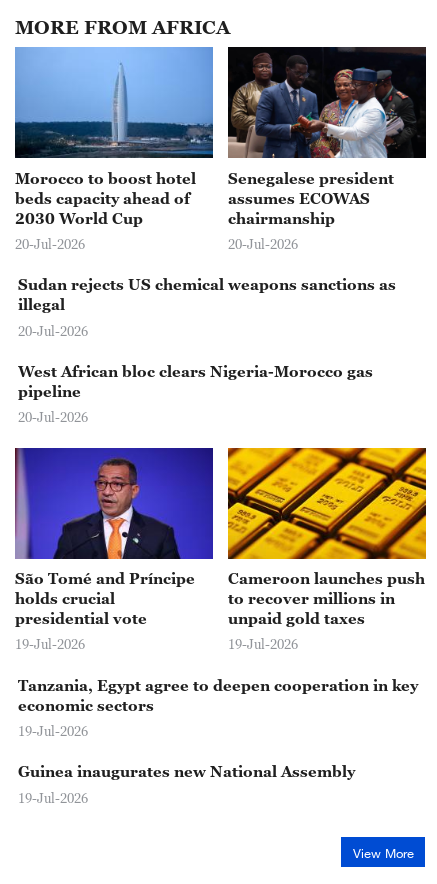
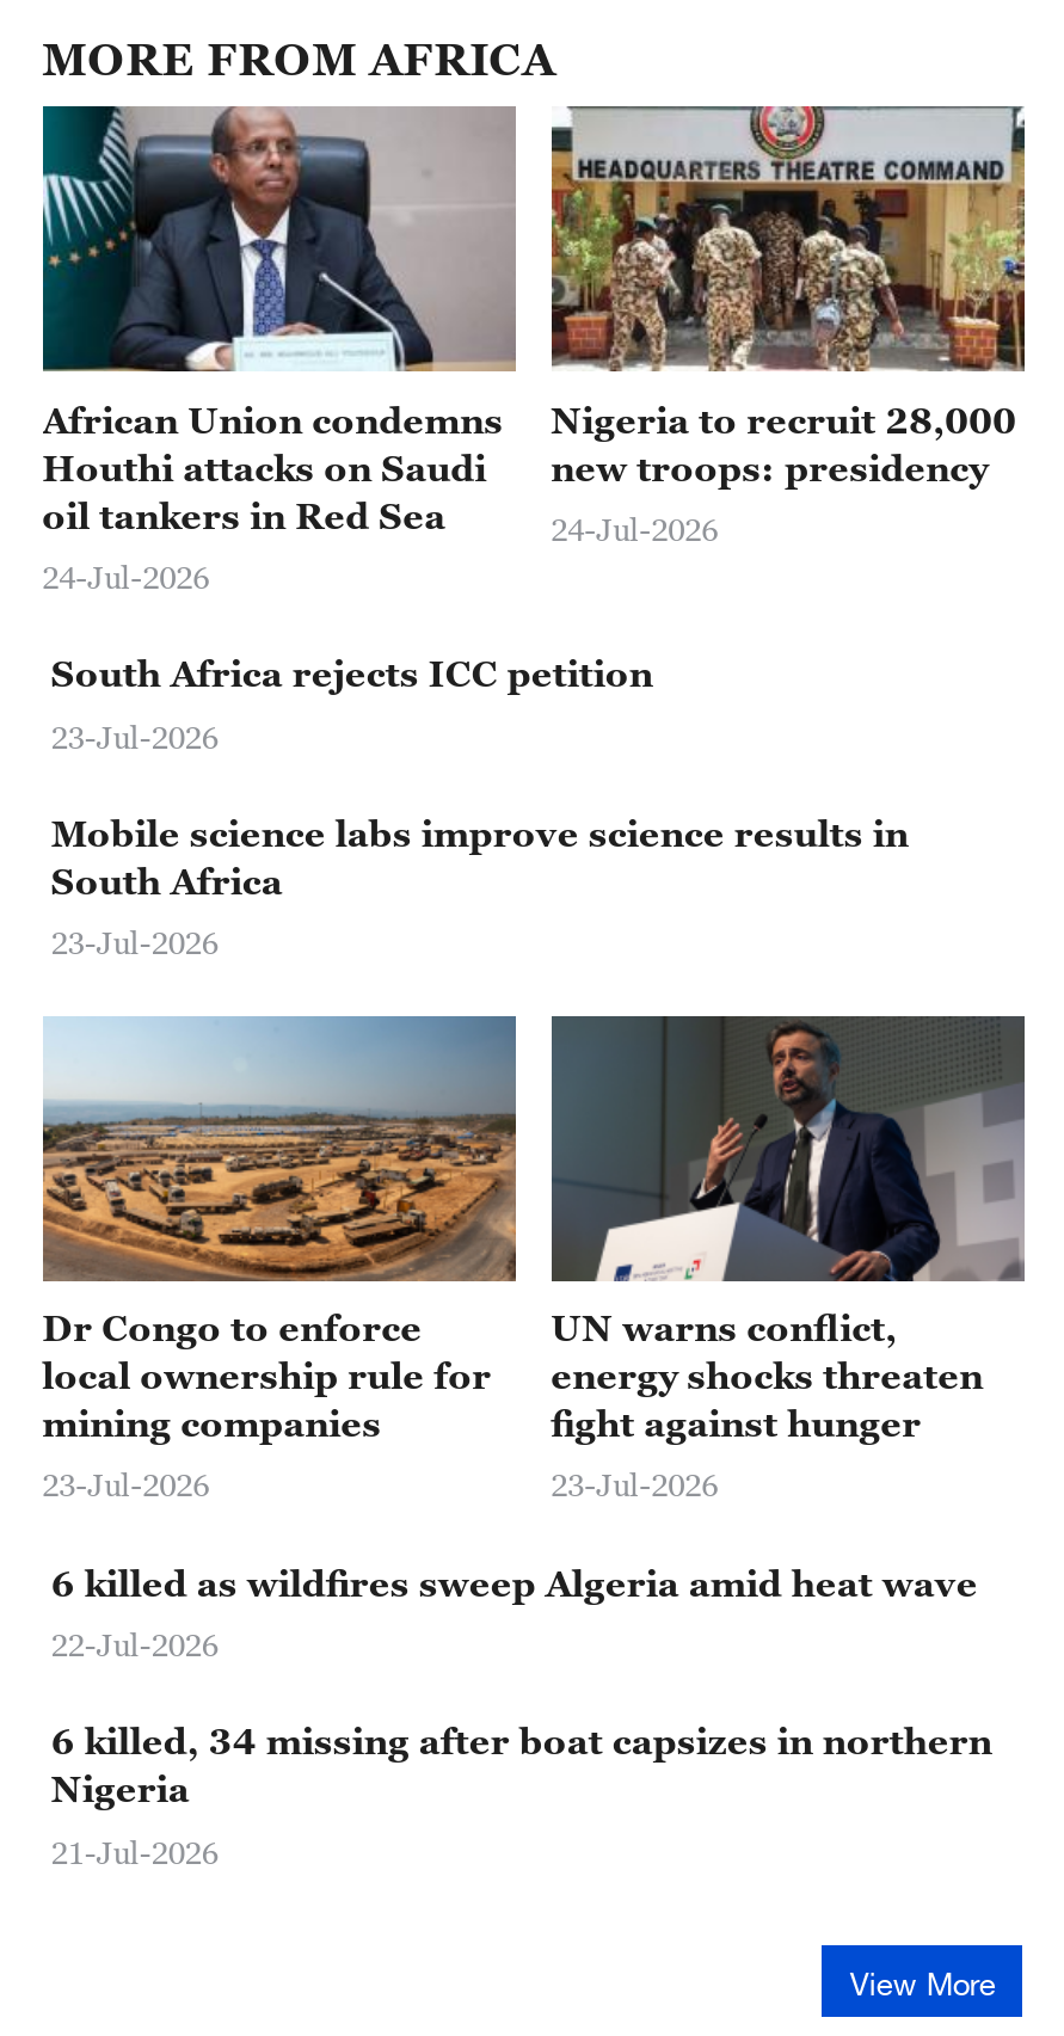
- [image]
- Morocco to boost hotel
- beds capacity ahead of
- 2030 World Cup
+ [image]
+ African Union condemns
+ Houthi attacks on Saudi
+ oil tankers in Red Sea

- [image]
- Senegalese president
- assumes ECOWAS
- chairmanship
+ [image]
+ Nigeria to recruit 28,000
+ new troops: presidency

- 20-Jul-2026
+ 24-Jul-2026

- 20-Jul-2026
+ 24-Jul-2026

- Sudan rejects US chemical weapons sanctions as
- illegal
+ South Africa rejects ICC petition

- 20-Jul-2026
+ 23-Jul-2026

- West African bloc clears Nigeria-Morocco gas
- pipeline
+ Mobile science labs improve science results in
+ South Africa

- 20-Jul-2026
+ 23-Jul-2026

- [image]
- São Tomé and Príncipe
- holds crucial
- presidential vote
+ [image]
+ Dr Congo to enforce
+ local ownership rule for
+ mining companies

- [image]
- Cameroon launches push
- to recover millions in
- unpaid gold taxes
+ [image]
+ UN warns conflict,
+ energy shocks threaten
+ fight against hunger

- 19-Jul-2026
+ 23-Jul-2026

- 19-Jul-2026
+ 23-Jul-2026

- Tanzania, Egypt agree to deepen cooperation in key
- economic sectors
+ 6 killed as wildfires sweep Algeria amid heat wave

- 19-Jul-2026
+ 22-Jul-2026

- Guinea inaugurates new National Assembly
+ 6 killed, 34 missing after boat capsizes in northern
+ Nigeria

- 19-Jul-2026
+ 21-Jul-2026
